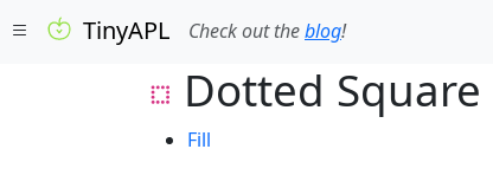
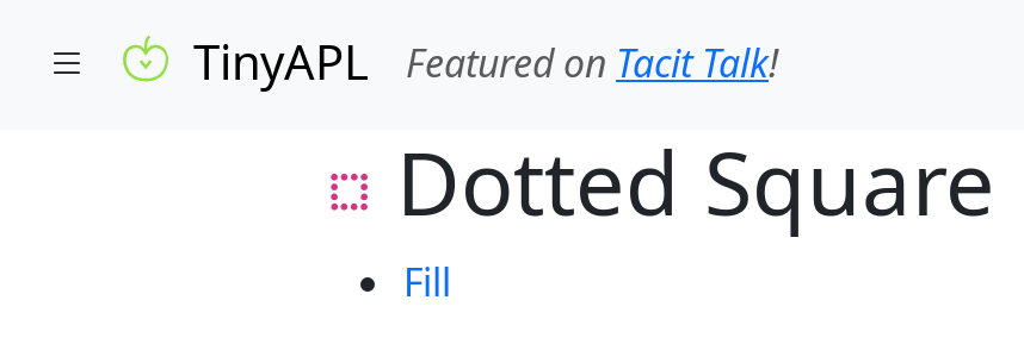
- Check out the blog!
+ Featured on Tacit Talk!
